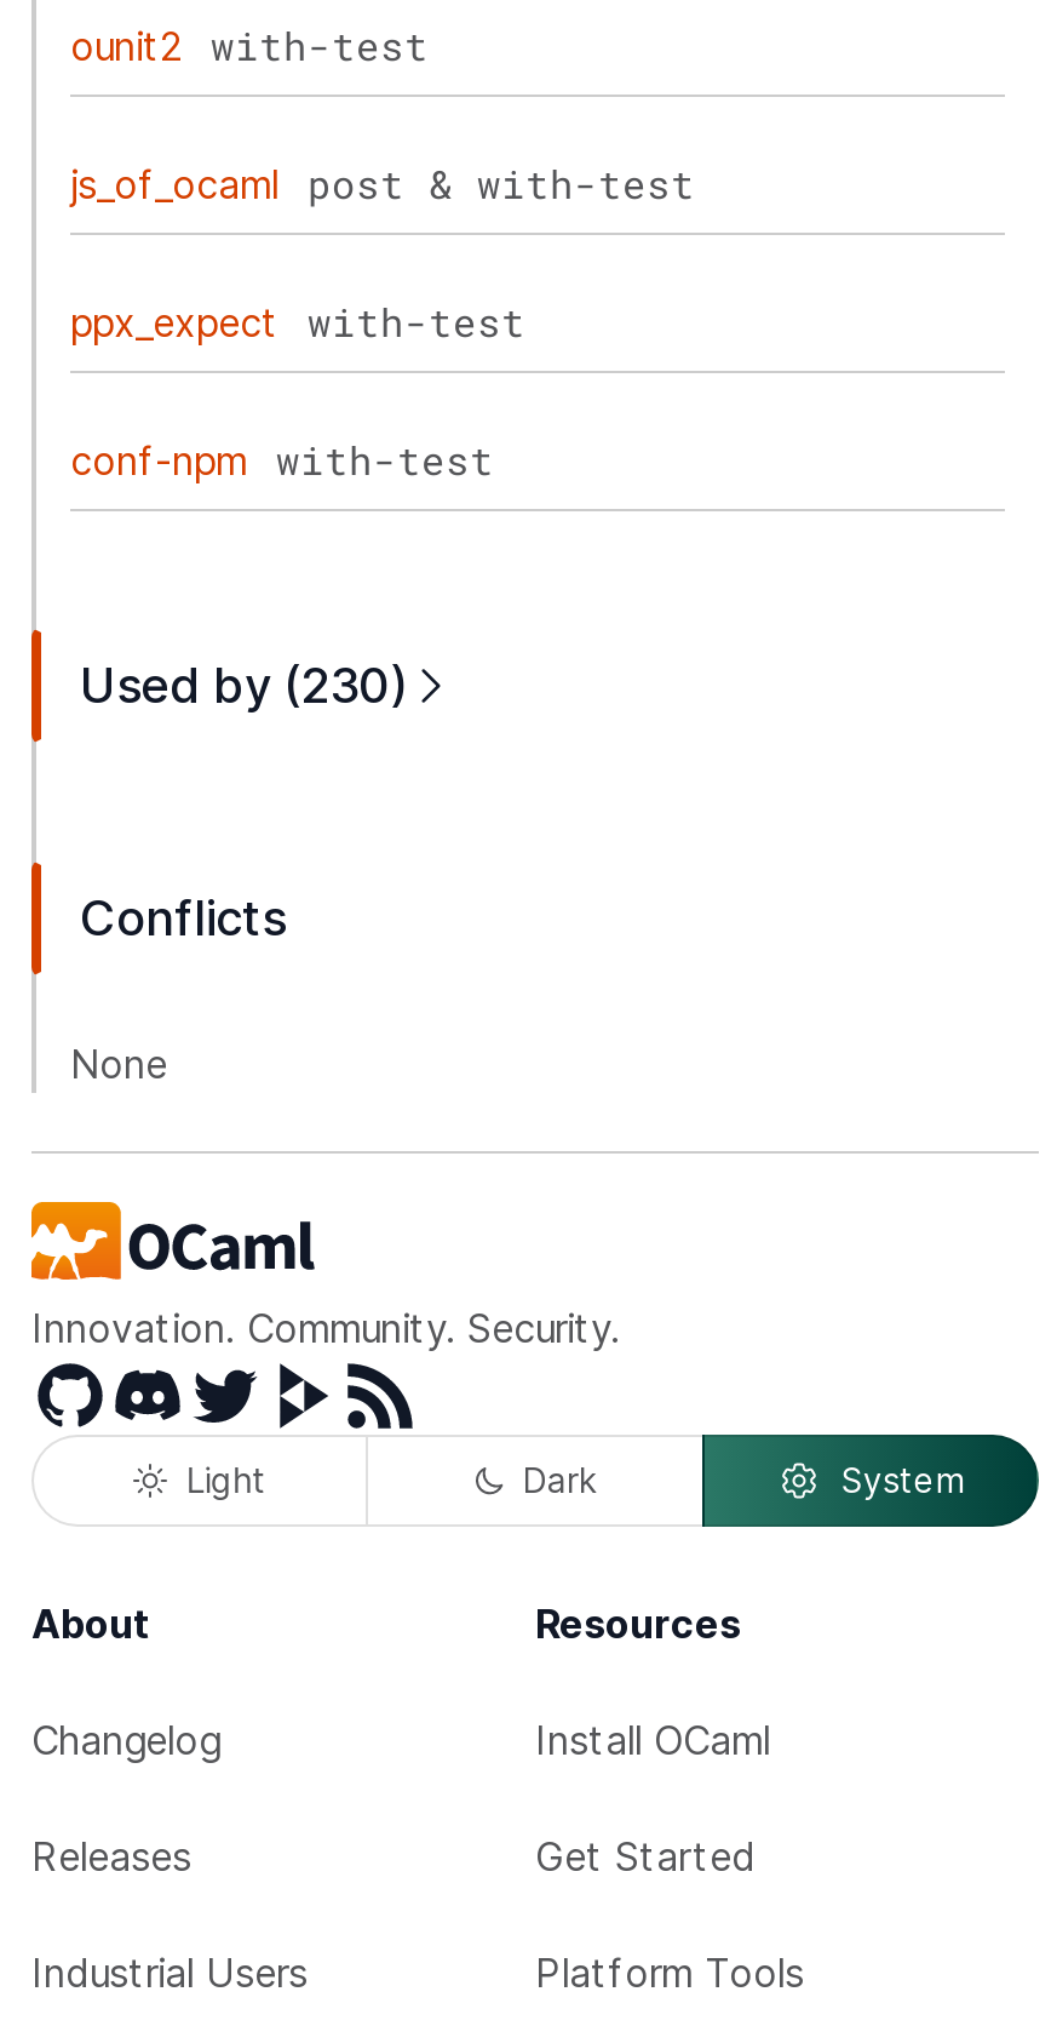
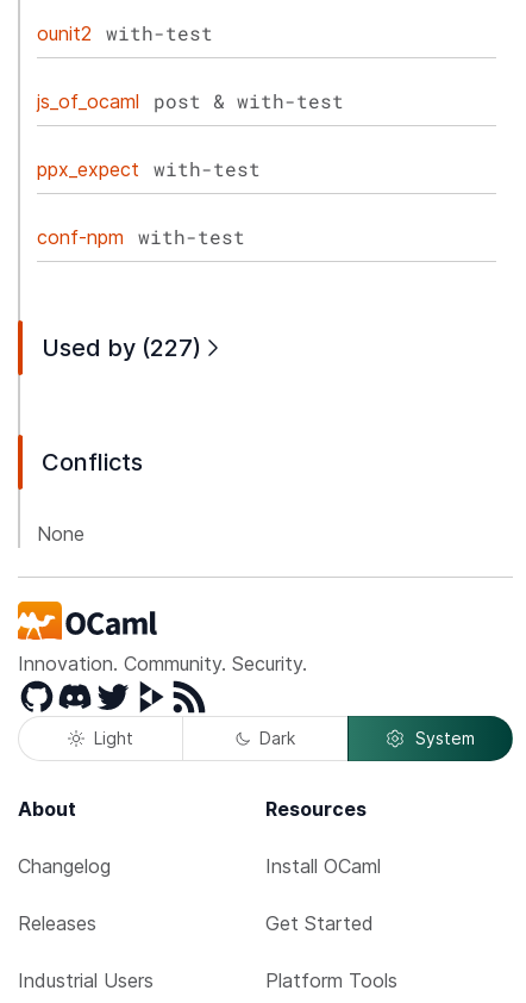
- Used by (230)
+ Used by (227)
